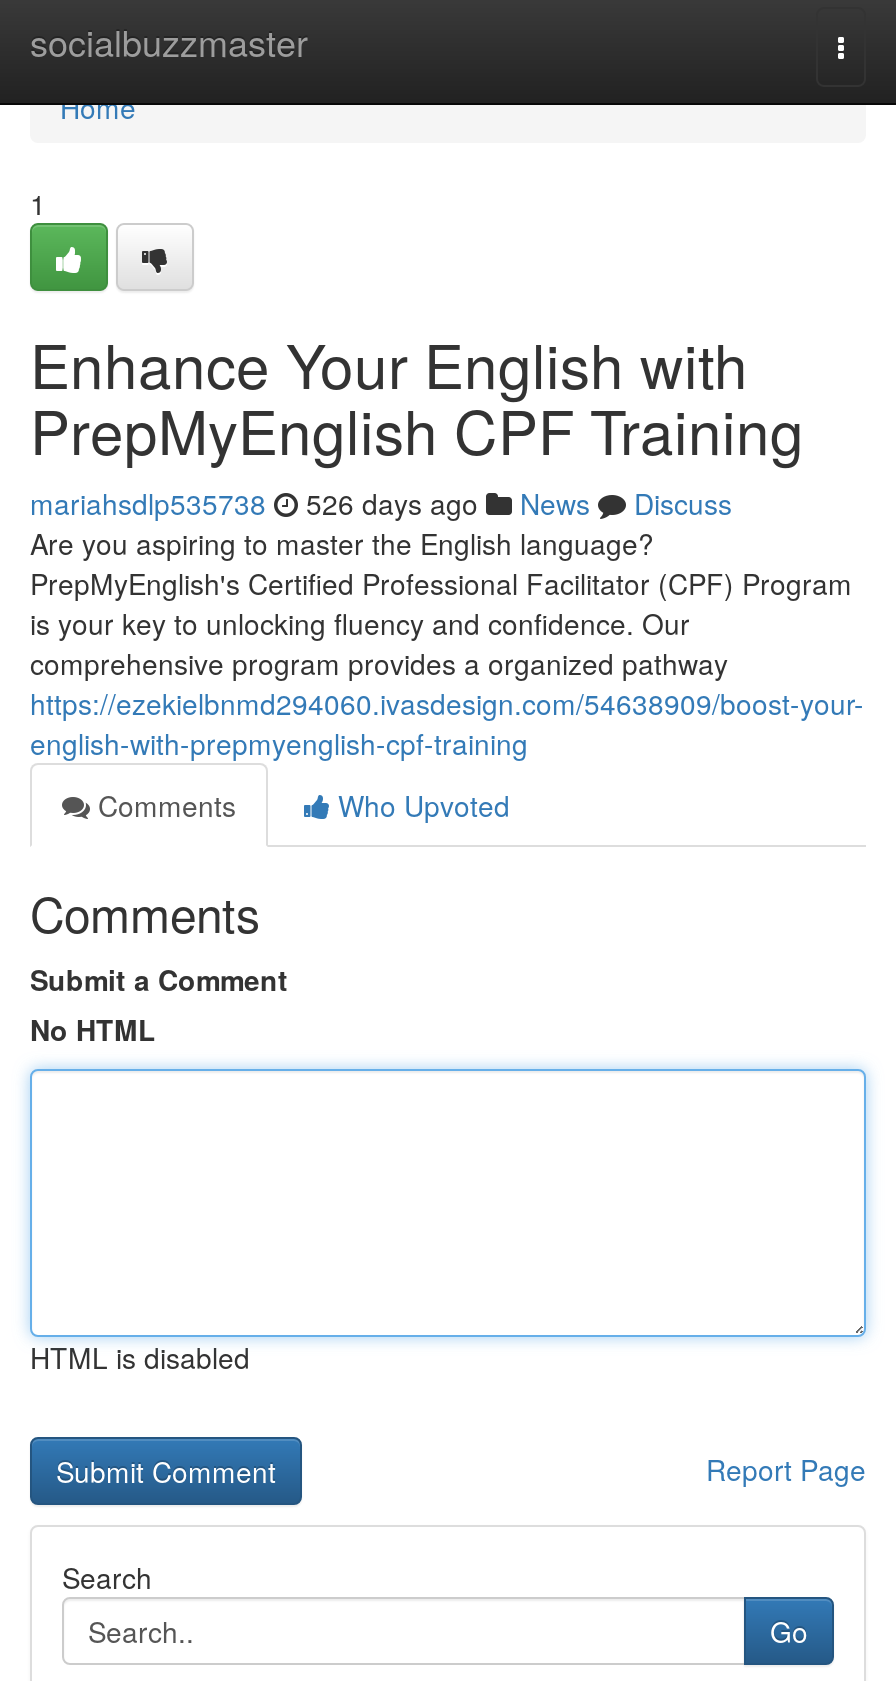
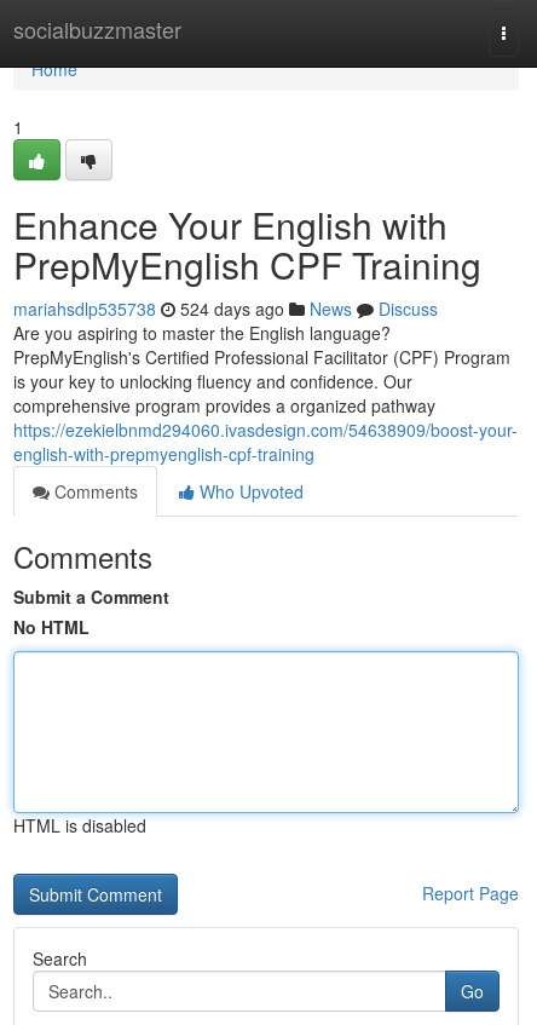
- mariahsdlp535738 526 days ago News Discuss
+ mariahsdlp535738 524 days ago News Discuss
